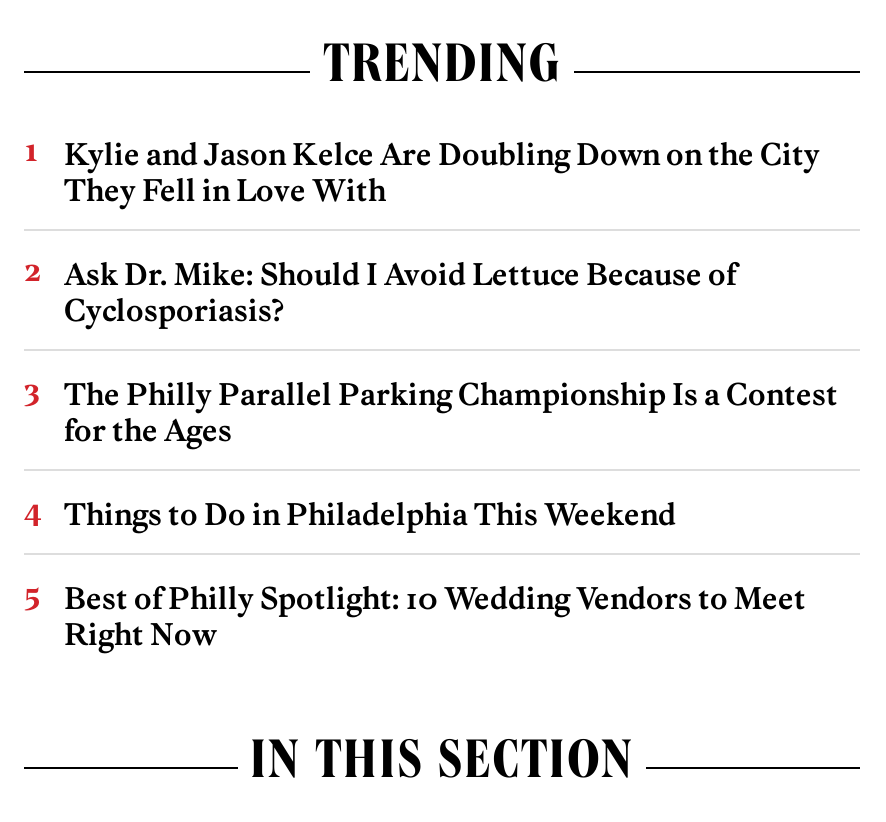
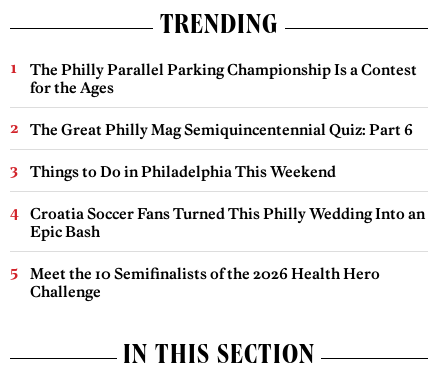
- Kylie and Jason Kelce Are Doubling Down on the City
- They Fell in Love With
- Ask Dr. Mike: Should I Avoid Lettuce Because of
- Cyclosporiasis?

moved up: The Philly Parallel Parking Championship Is a Contest | for the Ages

+ The Great Philly Mag Semiquincentennial Quiz: Part 6

moved up: Things to Do in Philadelphia This Weekend

- Best of Philly Spotlight: 10 Wedding Vendors to Meet
- Right Now
+ Croatia Soccer Fans Turned This Philly Wedding Into an
+ Epic Bash
+ Meet the 10 Semifinalists of the 2026 Health Hero
+ Challenge
